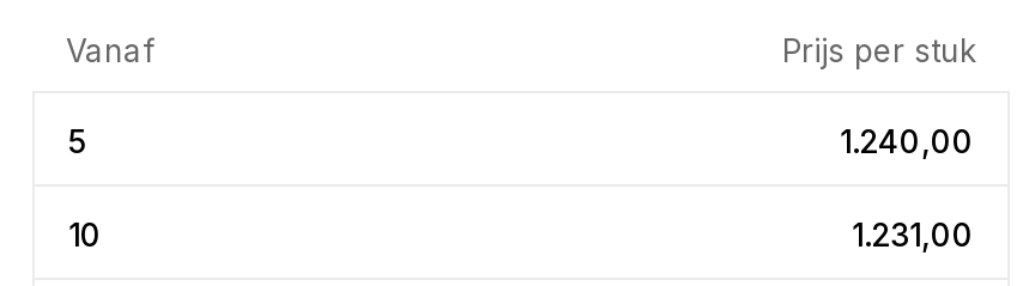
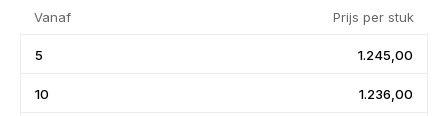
- 1.240,00
+ 1.245,00

- 1.231,00
+ 1.236,00
